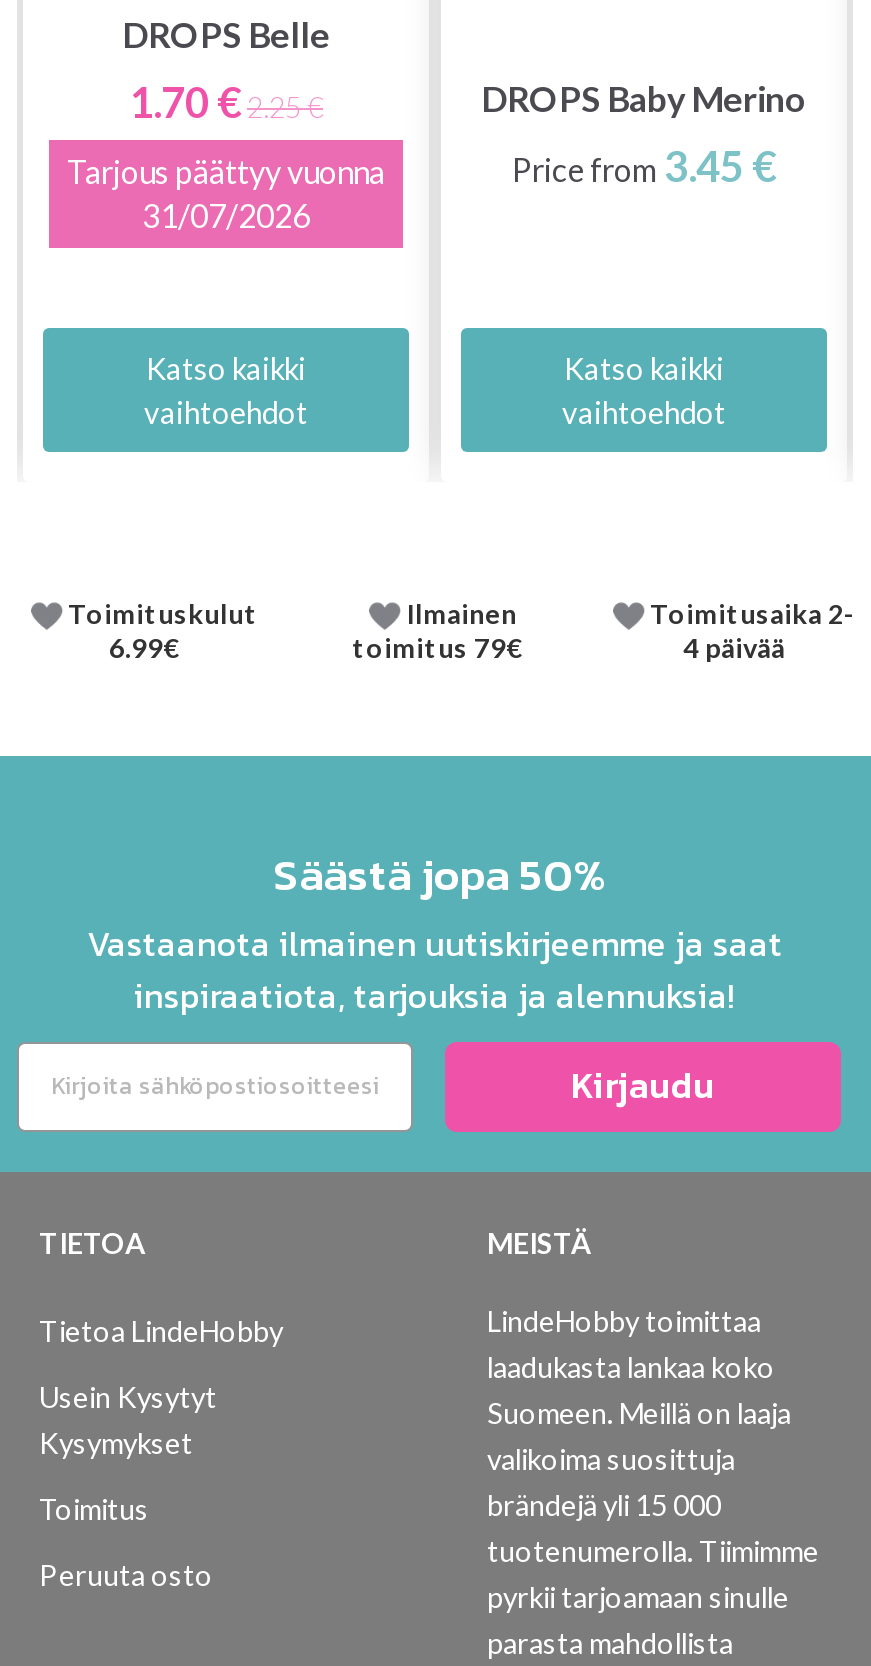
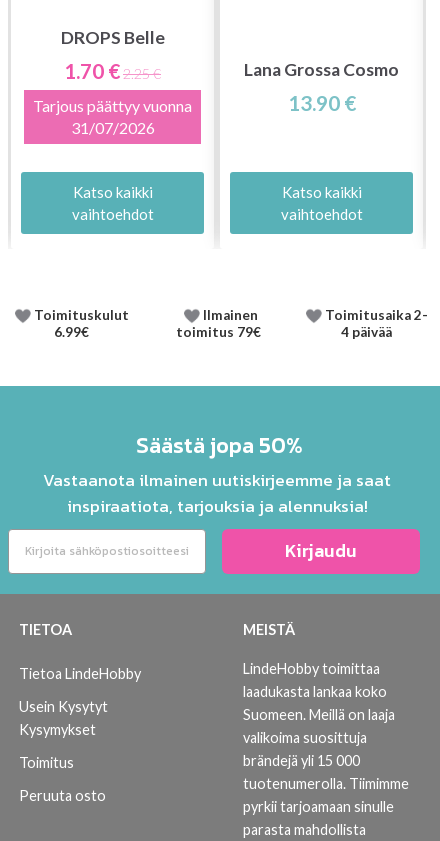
- DROPS Baby Merino
- Price from 3.45 €
+ Lana Grossa Cosmo
+ 13.90 €
